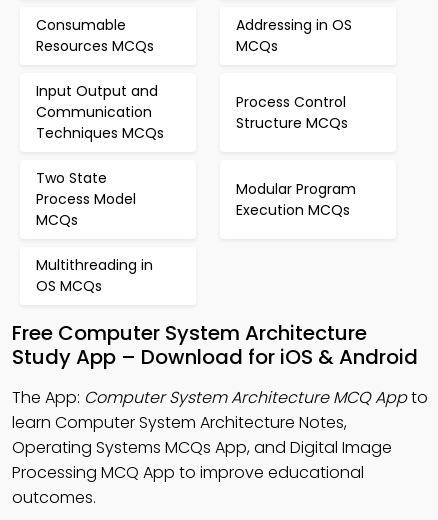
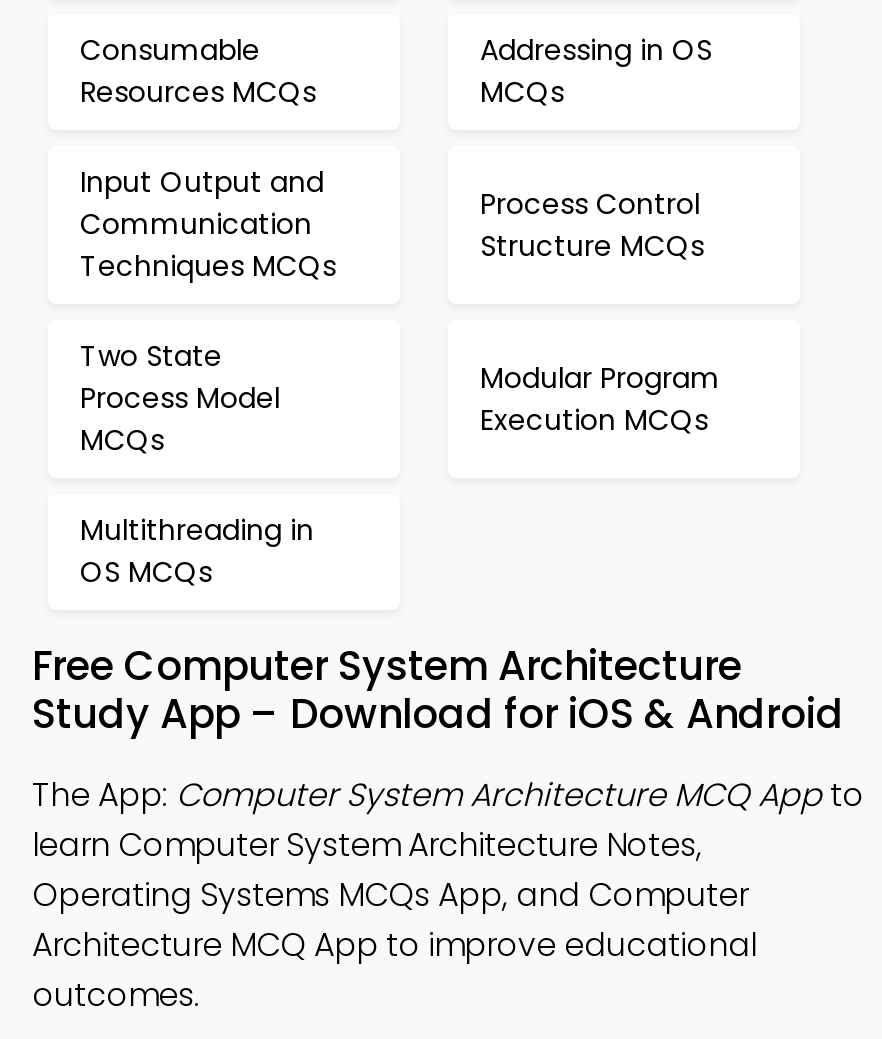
- Operating Systems MCQs App, and Digital Image
- Processing MCQ App to improve educational
+ Operating Systems MCQs App, and Computer
+ Architecture MCQ App to improve educational
